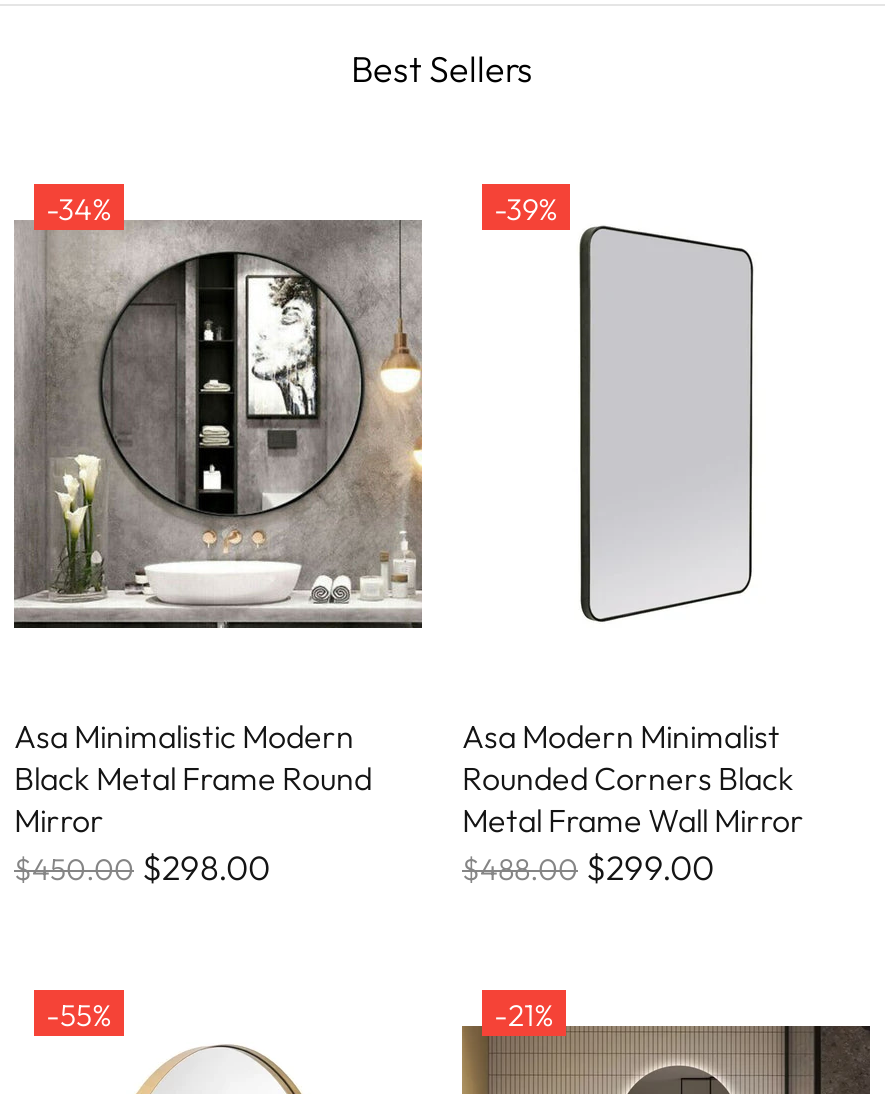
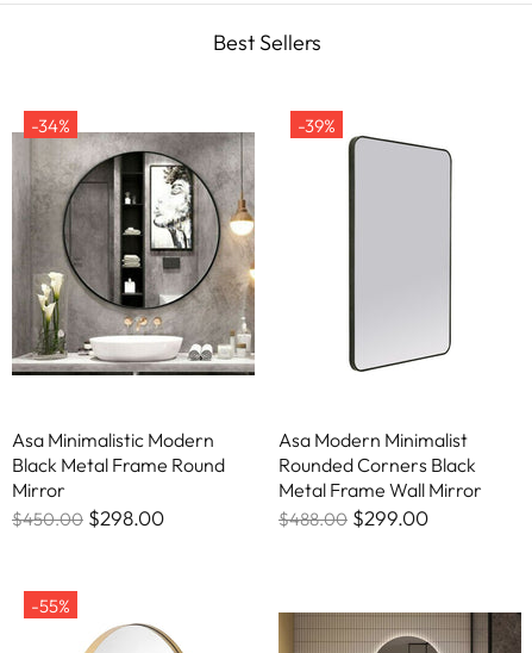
- -21%
